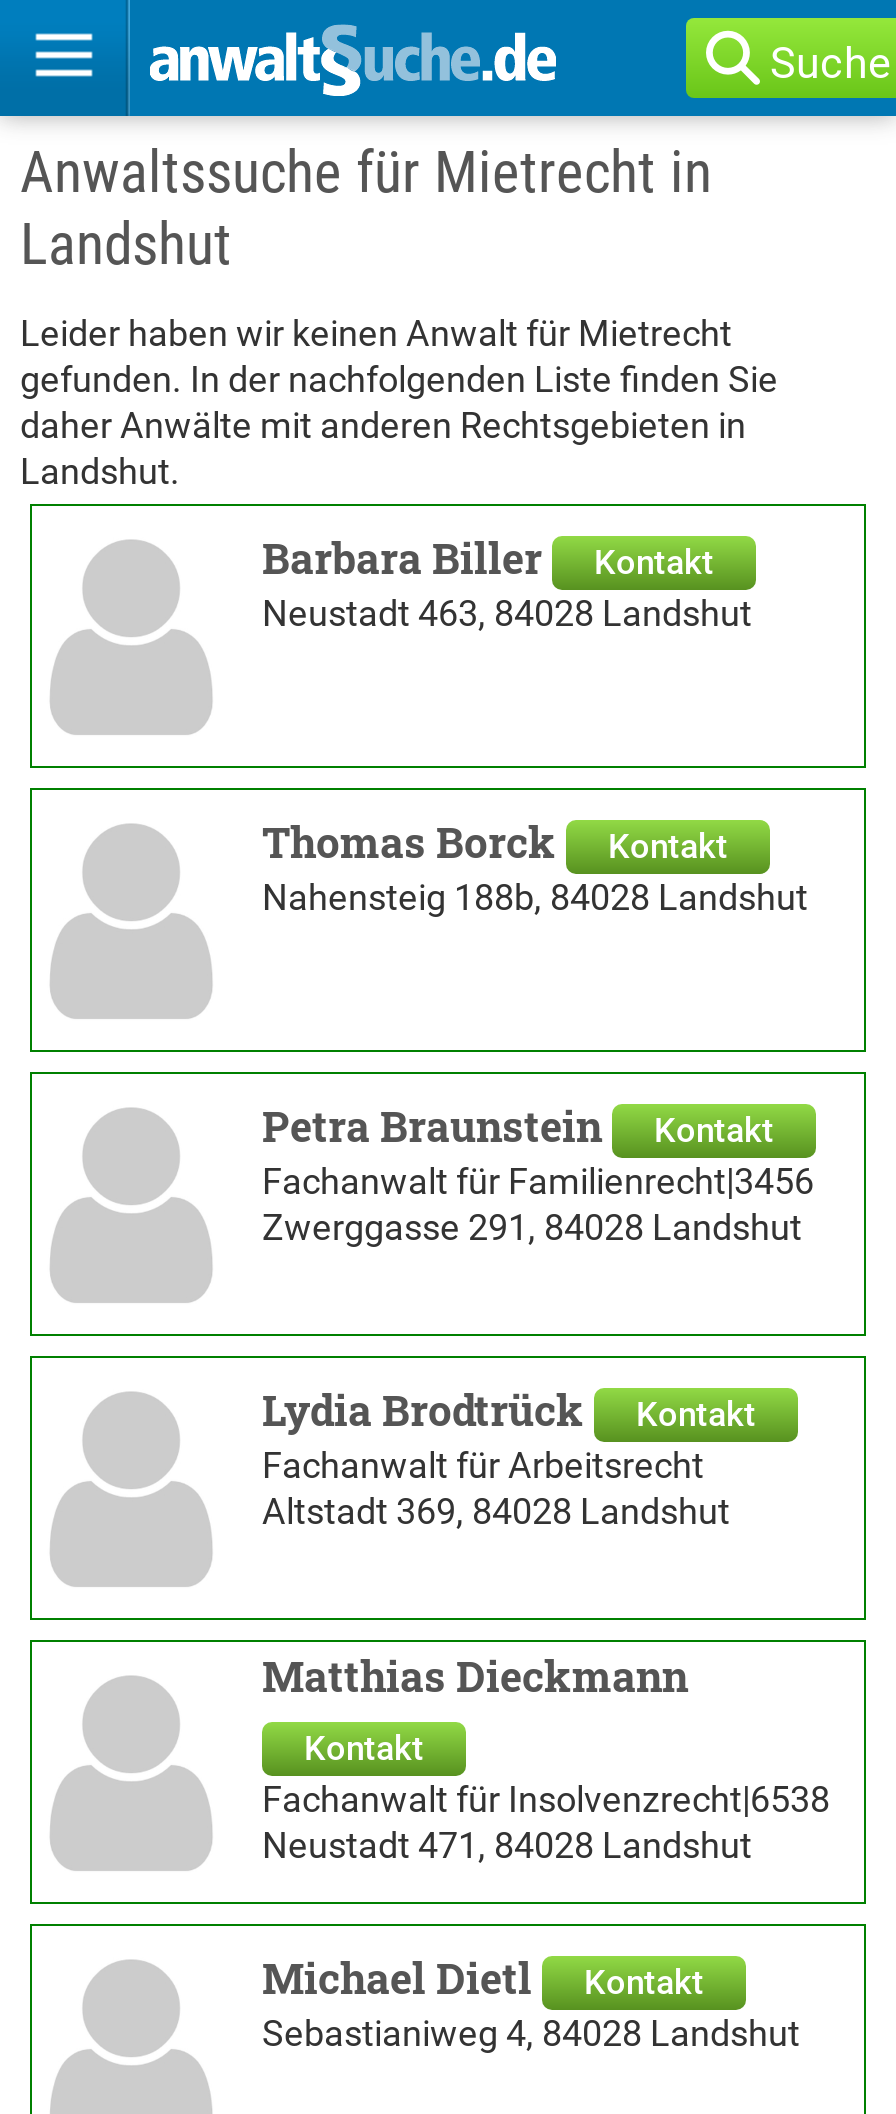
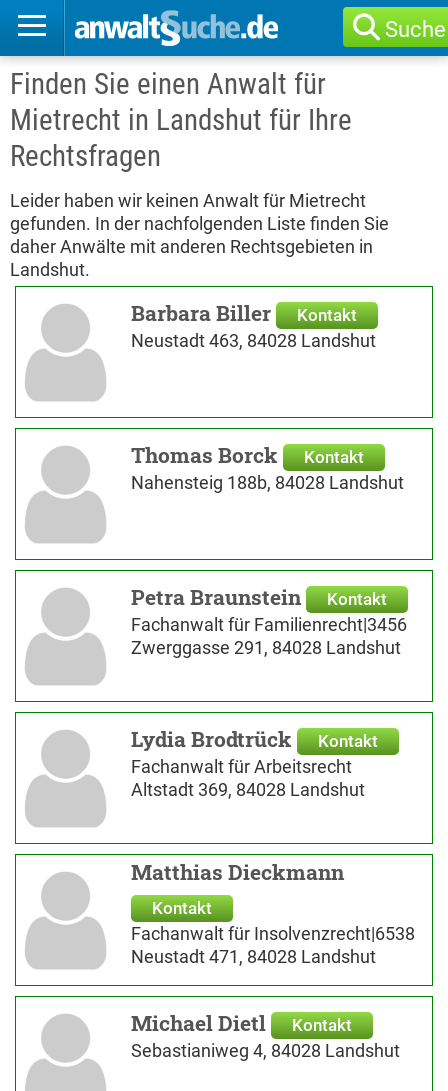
- Anwaltssuche für Mietrecht in
- Landshut
+ Finden Sie einen Anwalt für
+ Mietrecht in Landshut für Ihre
+ Rechtsfragen
